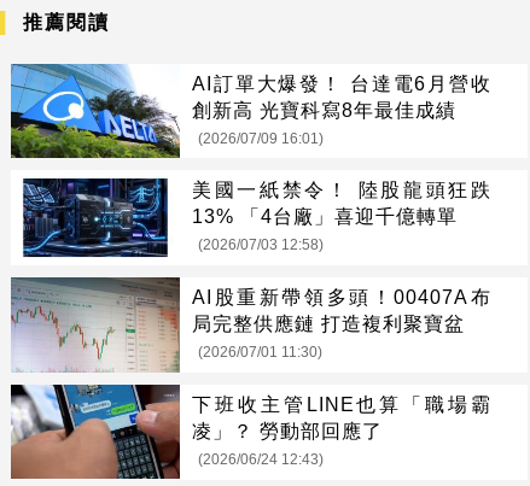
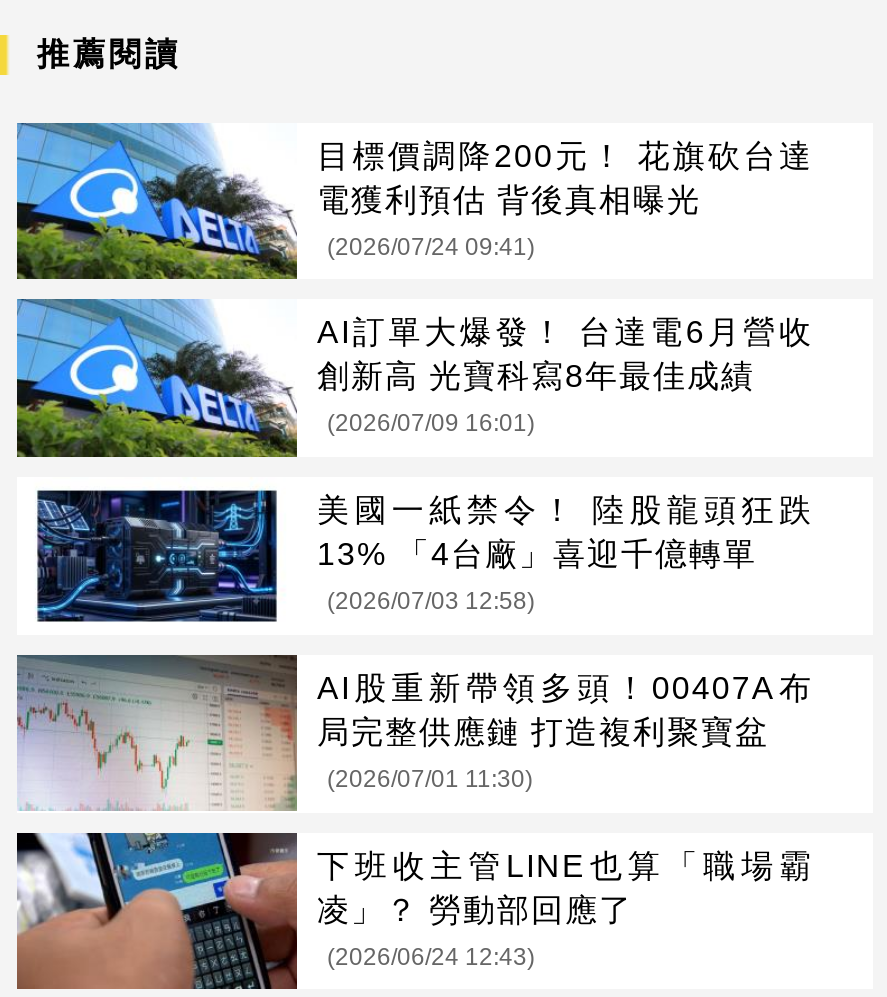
+ 目標價調降200元！ 花旗砍台達
+ 電獲利預估 背後真相曝光
+ (2026/07/24 09:41)
